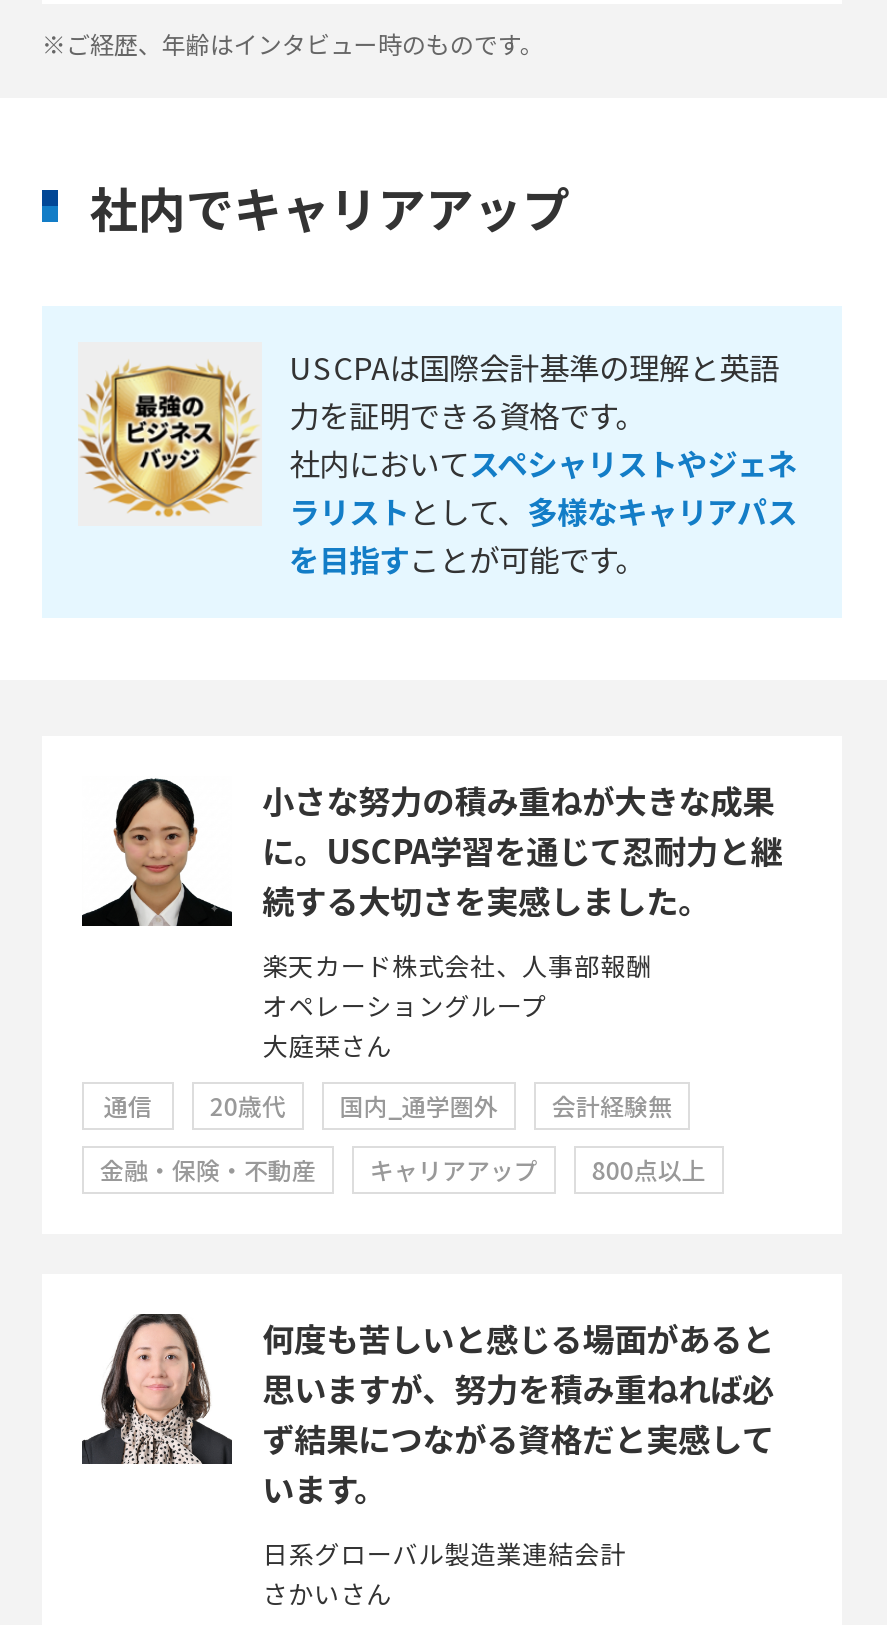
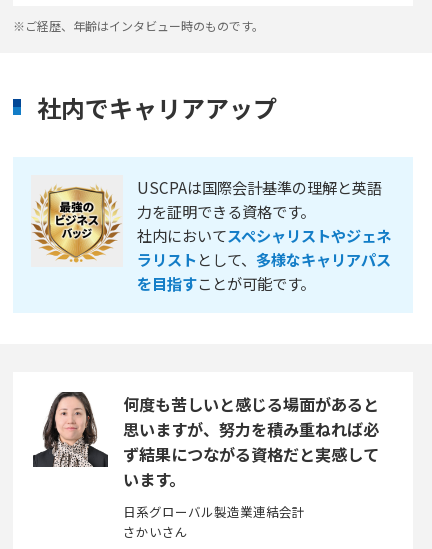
- [image]
- 小さな努力の積み重ねが大きな成果
- に。USCPA学習を通じて忍耐力と継
- 続する大切さを実感しました。
- 楽天カード株式会社、人事部報酬
- オペレーショングループ
- 大庭栞さん
- 通信
- 20歳代
- 国内_通学圏外
- 会計経験無
- 金融・保険・不動産
- キャリアアップ
- 800点以上
